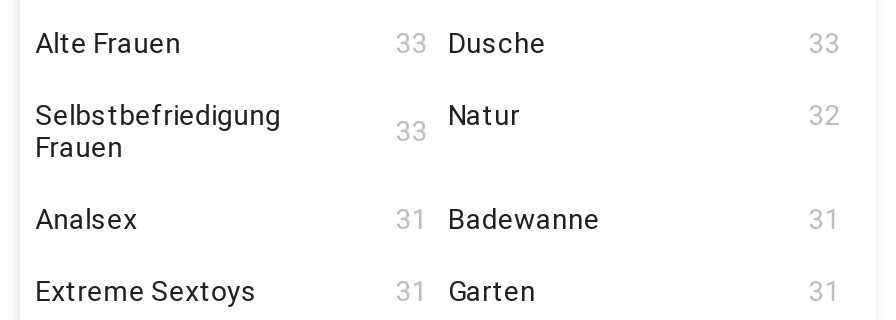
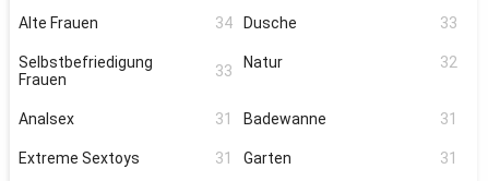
- 33 Dusche
+ 34 Dusche
